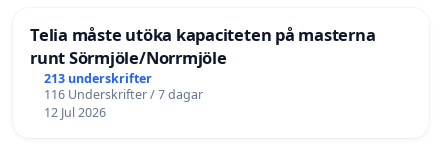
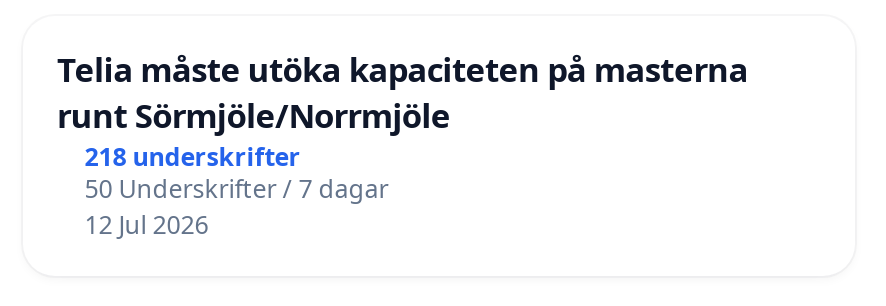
- 213 underskrifter
+ 218 underskrifter

- 116 Underskrifter / 7 dagar
+ 50 Underskrifter / 7 dagar
